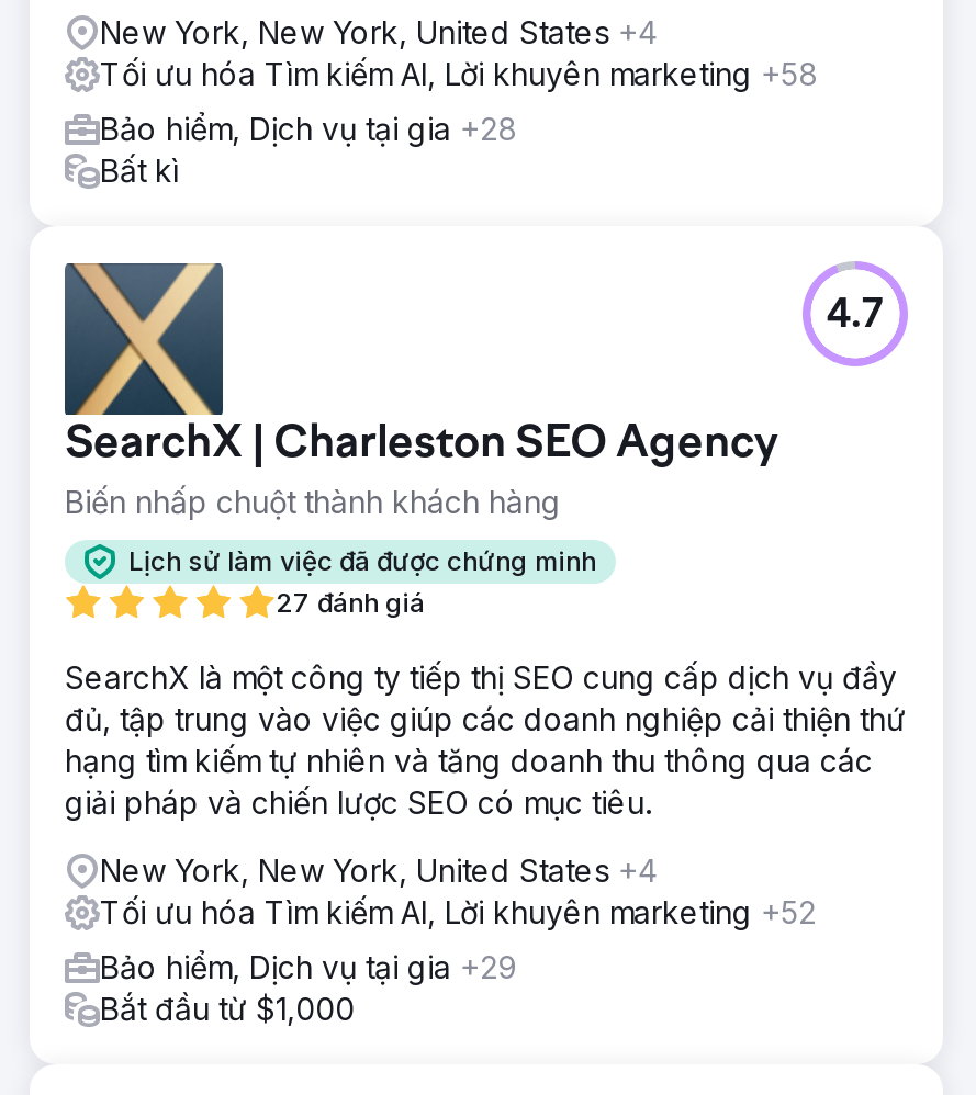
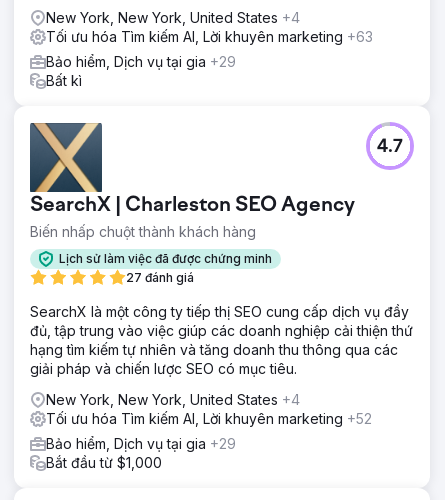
- Tối ưu hóa Tìm kiếm AI, Lời khuyên marketing +58
+ Tối ưu hóa Tìm kiếm AI, Lời khuyên marketing +63

- Bảo hiểm, Dịch vụ tại gia +28
+ Bảo hiểm, Dịch vụ tại gia +29
